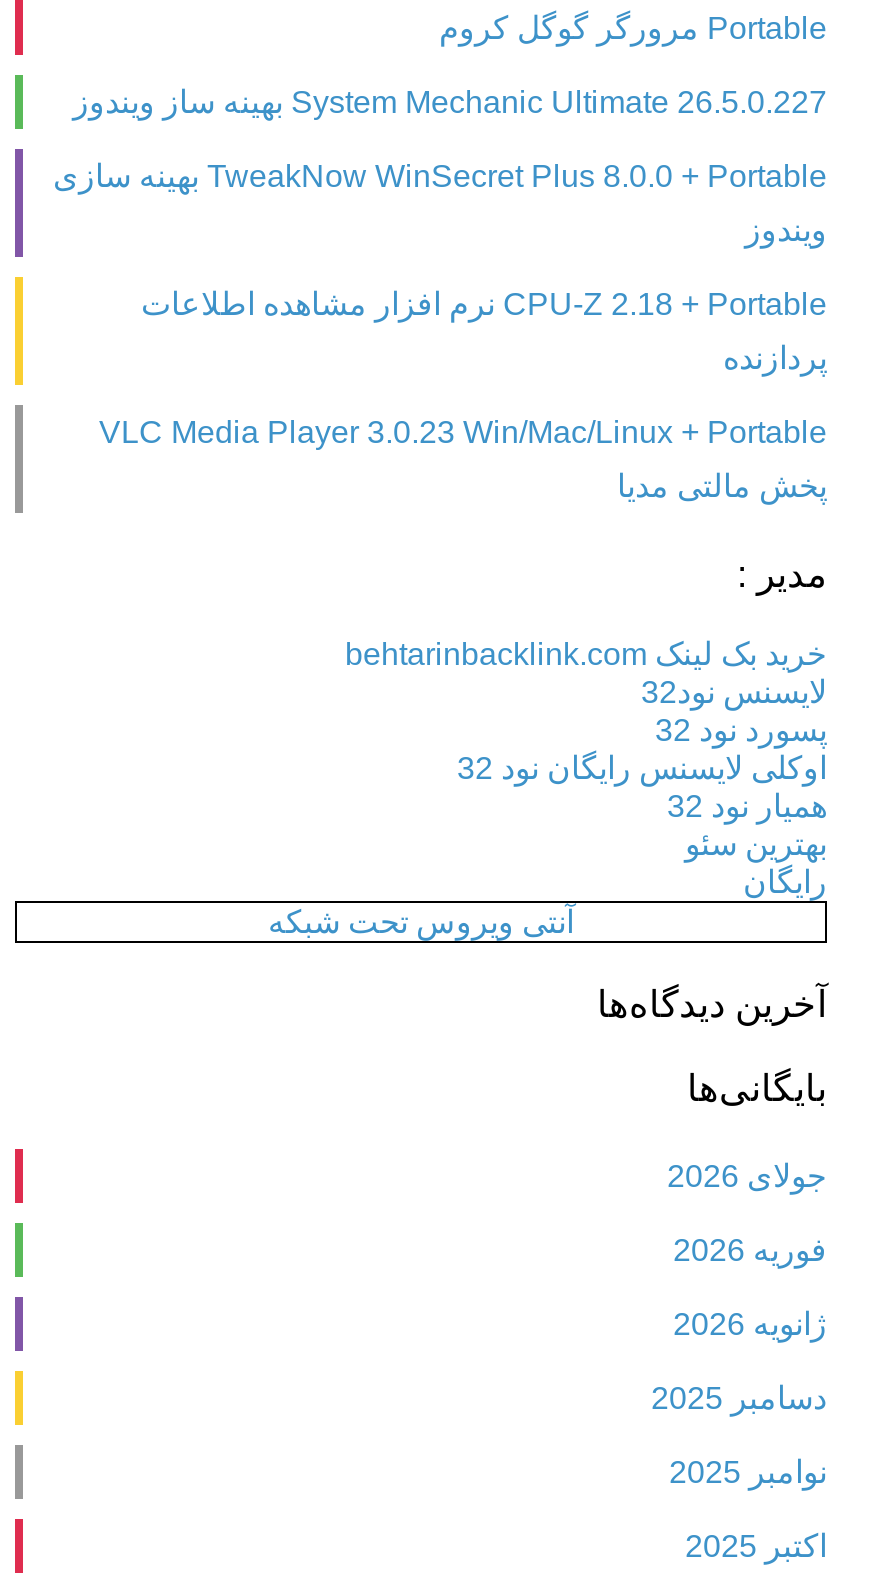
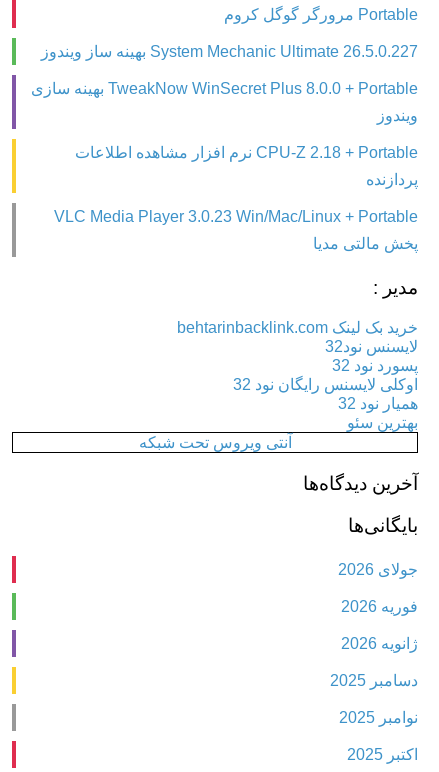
- رایگان
